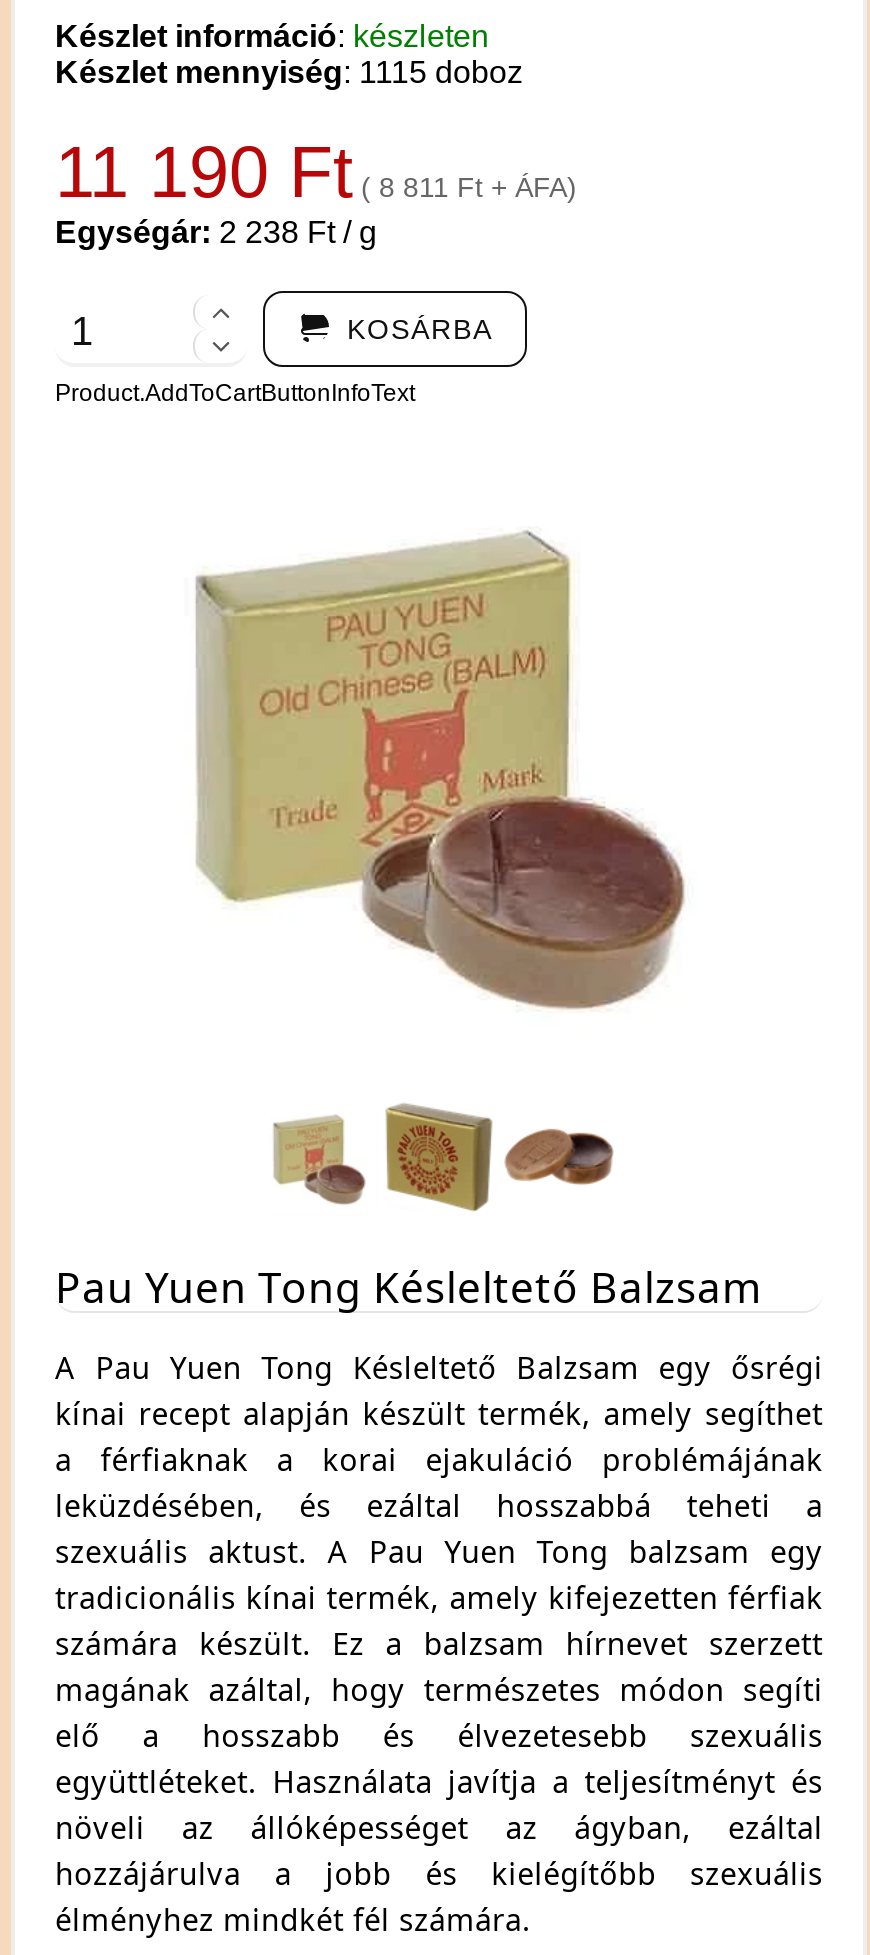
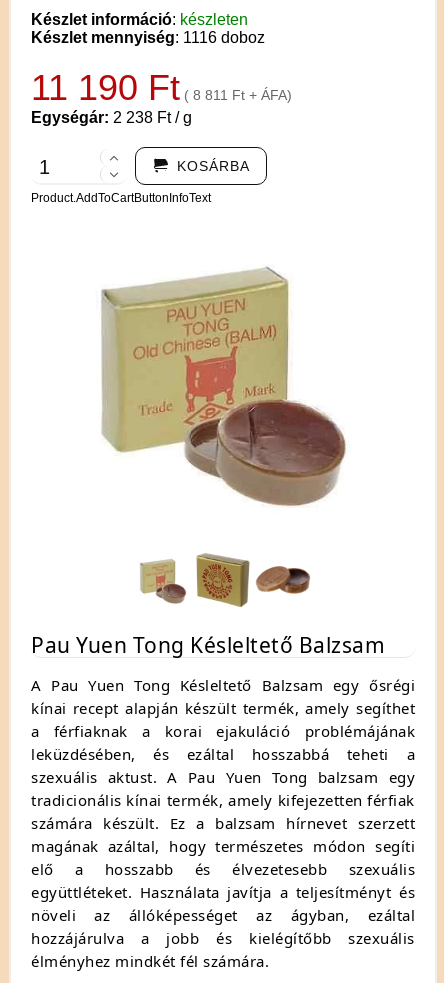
- Készlet mennyiség: 1115 doboz
+ Készlet mennyiség: 1116 doboz
